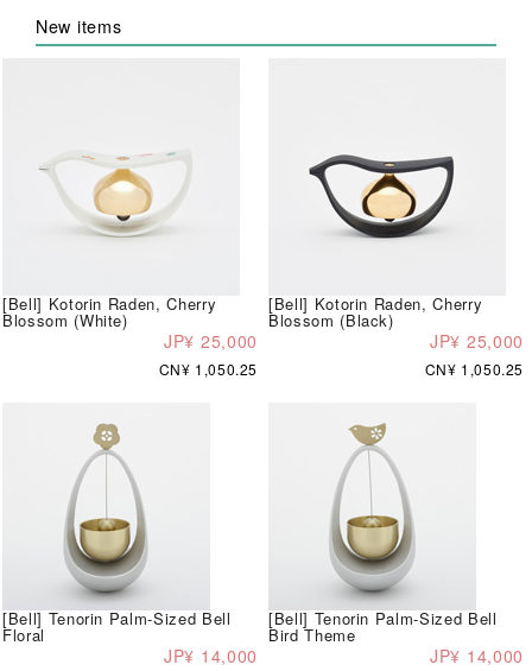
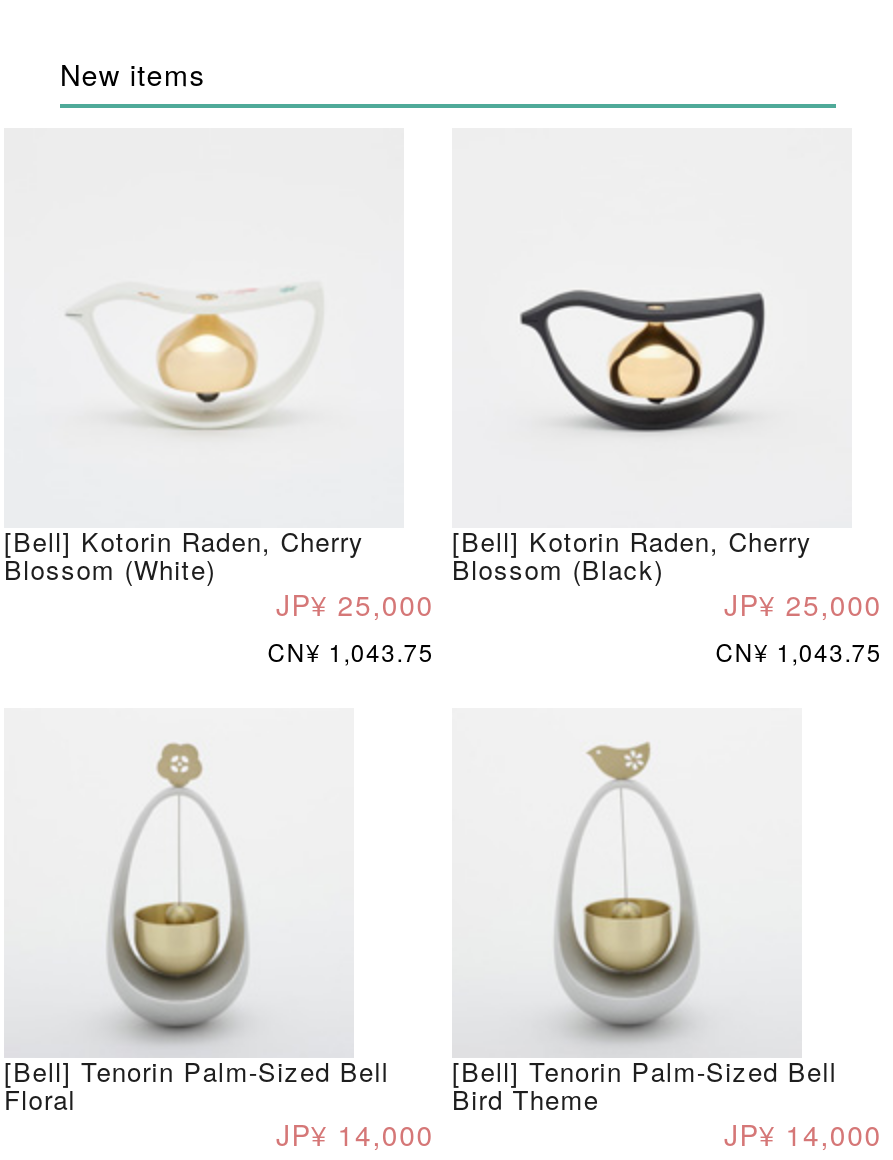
- CN¥ 1,050.25
+ CN¥ 1,043.75

- CN¥ 1,050.25
+ CN¥ 1,043.75
